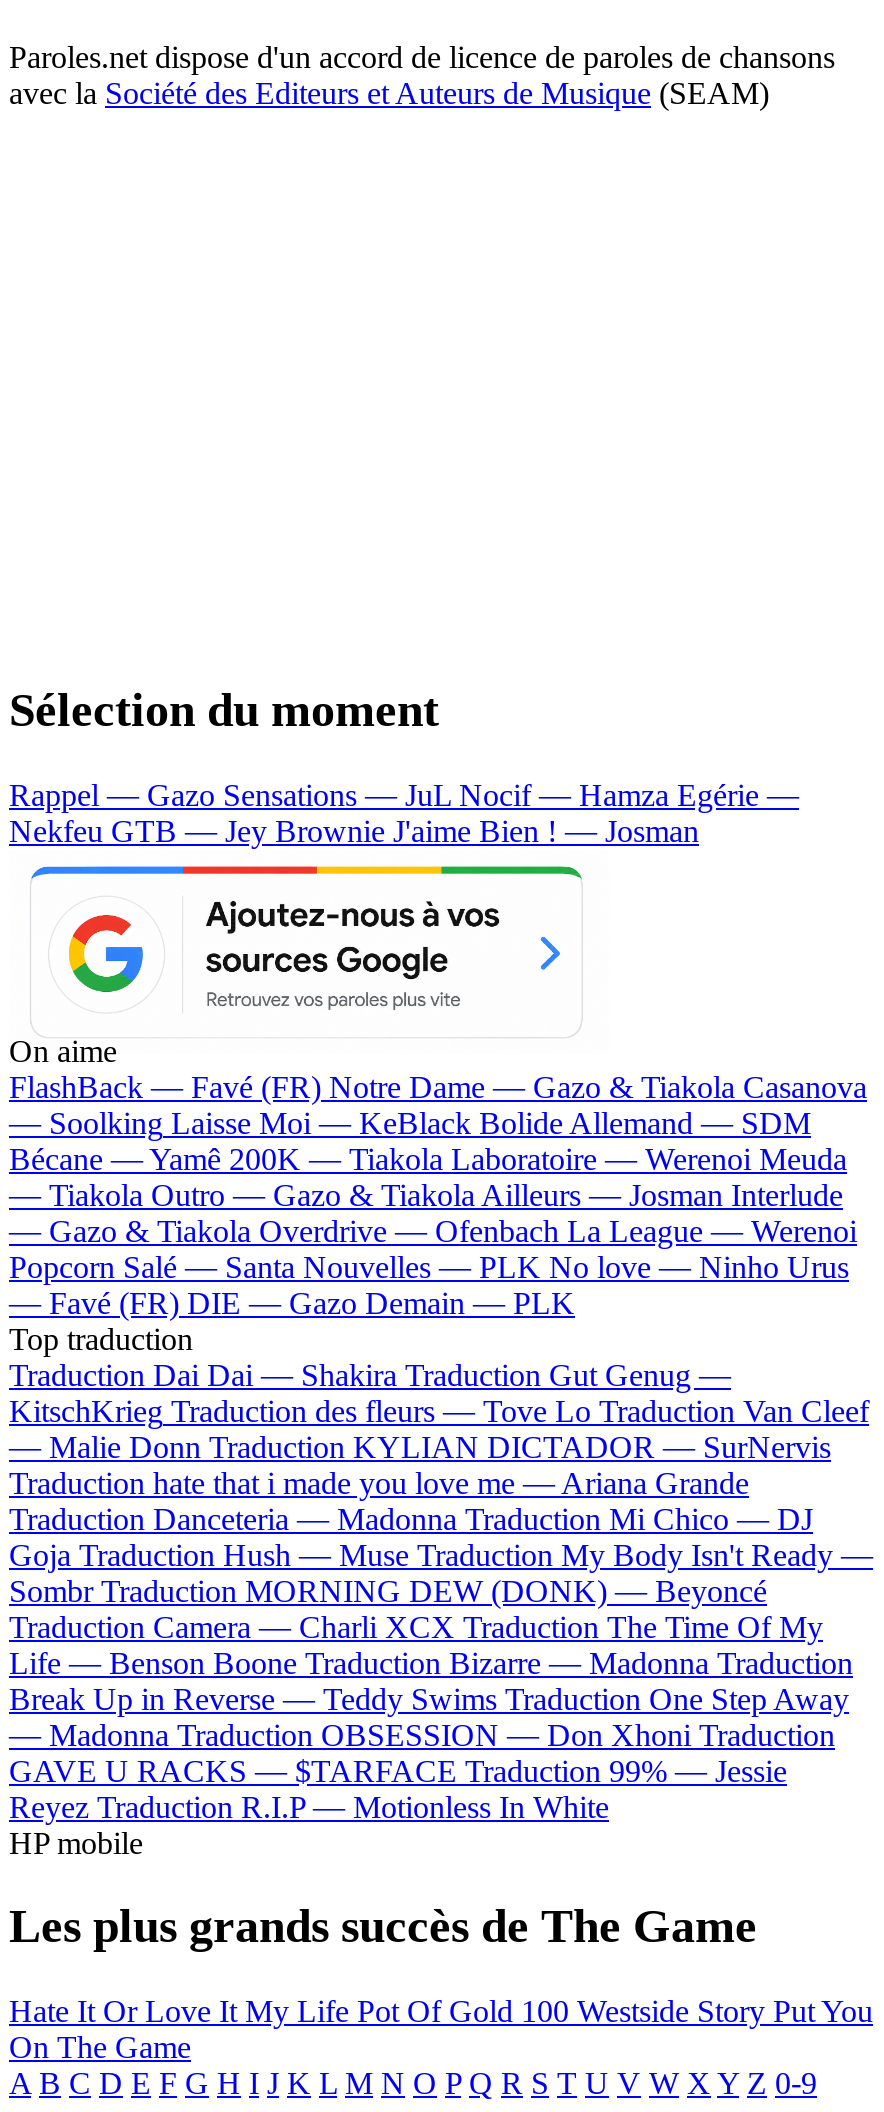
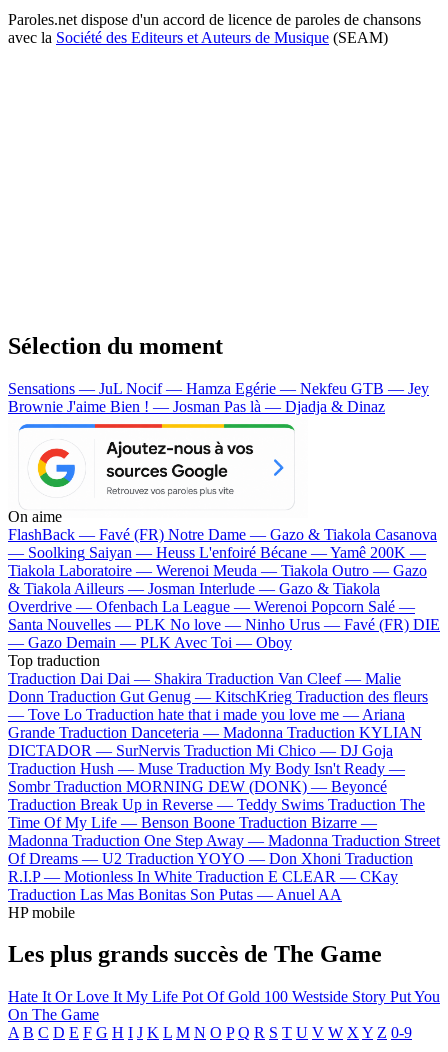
- Rappel — Gazo Sensations — JuL Nocif — Hamza Egérie —
- Nekfeu GTB — Jey Brownie J'aime Bien ! — Josman
+ Sensations — JuL Nocif — Hamza Egérie — Nekfeu GTB — Jey
+ Brownie J'aime Bien ! — Josman Pas là — Djadja & Dinaz

- — Soolking Laisse Moi — KeBlack Bolide Allemand — SDM
- Bécane — Yamê 200K — Tiakola Laboratoire — Werenoi Meuda
- — Tiakola Outro — Gazo & Tiakola Ailleurs — Josman Interlude
- — Gazo & Tiakola Overdrive — Ofenbach La League — Werenoi
- Popcorn Salé — Santa Nouvelles — PLK No love — Ninho Urus
- —Favé (FR) DIE — Gazo Demain — PLK
+ — Soolking Saiyan — Heuss L'enfoiré Bécane — Yamê 200K —
+ Tiakola Laboratoire — Werenoi Meuda — Tiakola Outro — Gazo
+ & Tiakola Ailleurs — Josman Interlude — Gazo & Tiakola
+ Overdrive — Ofenbach La League — Werenoi Popcorn Salé —
+ Santa Nouvelles — PLK No love — Ninho Urus — Favé (FR) DIE
+ — Gazo Demain — PLK Avec Toi — Oboy

- Traduction Dai Dai — Shakira Traduction Gut Genug —
- KitschKrieg Traduction des fleurs — Tove Lo Traduction Van Cleef
- — Malie Donn Traduction KYLIAN DICTADOR — SurNervis
- Traduction hate that i made you love me — Ariana Grande
- Traduction Danceteria — Madonna Traduction Mi Chico — DJ
- Goja Traduction Hush — Muse Traduction My Body Isn't Ready —
+ Traduction Dai Dai — Shakira Traduction Van Cleef — Malie
+ Donn Traduction Gut Genug — KitschKrieg Traduction des fleurs
+ — Tove Lo Traduction hate that i made you love me — Ariana
+ Grande Traduction Danceteria — Madonna Traduction KYLIAN
+ DICTADOR — SurNervis Traduction Mi Chico — DJ Goja
+ Traduction Hush — Muse Traduction My Body Isn't Ready —

- Traduction Camera — Charli XCX Traduction The Time Of My
- Life — Benson Boone Traduction Bizarre — Madonna Traduction
- Break Up in Reverse — Teddy Swims Traduction One Step Away
- — Madonna Traduction OBSESSION — Don Xhoni Traduction
- GAVE U RACKS — $TARFACE Traduction 99% — Jessie
- Reyez Traduction R.I.P — Motionless In White
+ Traduction Break Up in Reverse — Teddy Swims Traduction The
+ Time Of My Life — Benson Boone Traduction Bizarre —
+ Madonna Traduction One Step Away — Madonna Traduction Street
+ Of Dreams — U2 Traduction YOYO — Don Xhoni Traduction
+ R.I.P — Motionless In White Traduction E CLEAR — CKay
+ Traduction Las Mas Bonitas Son Putas — Anuel AA
